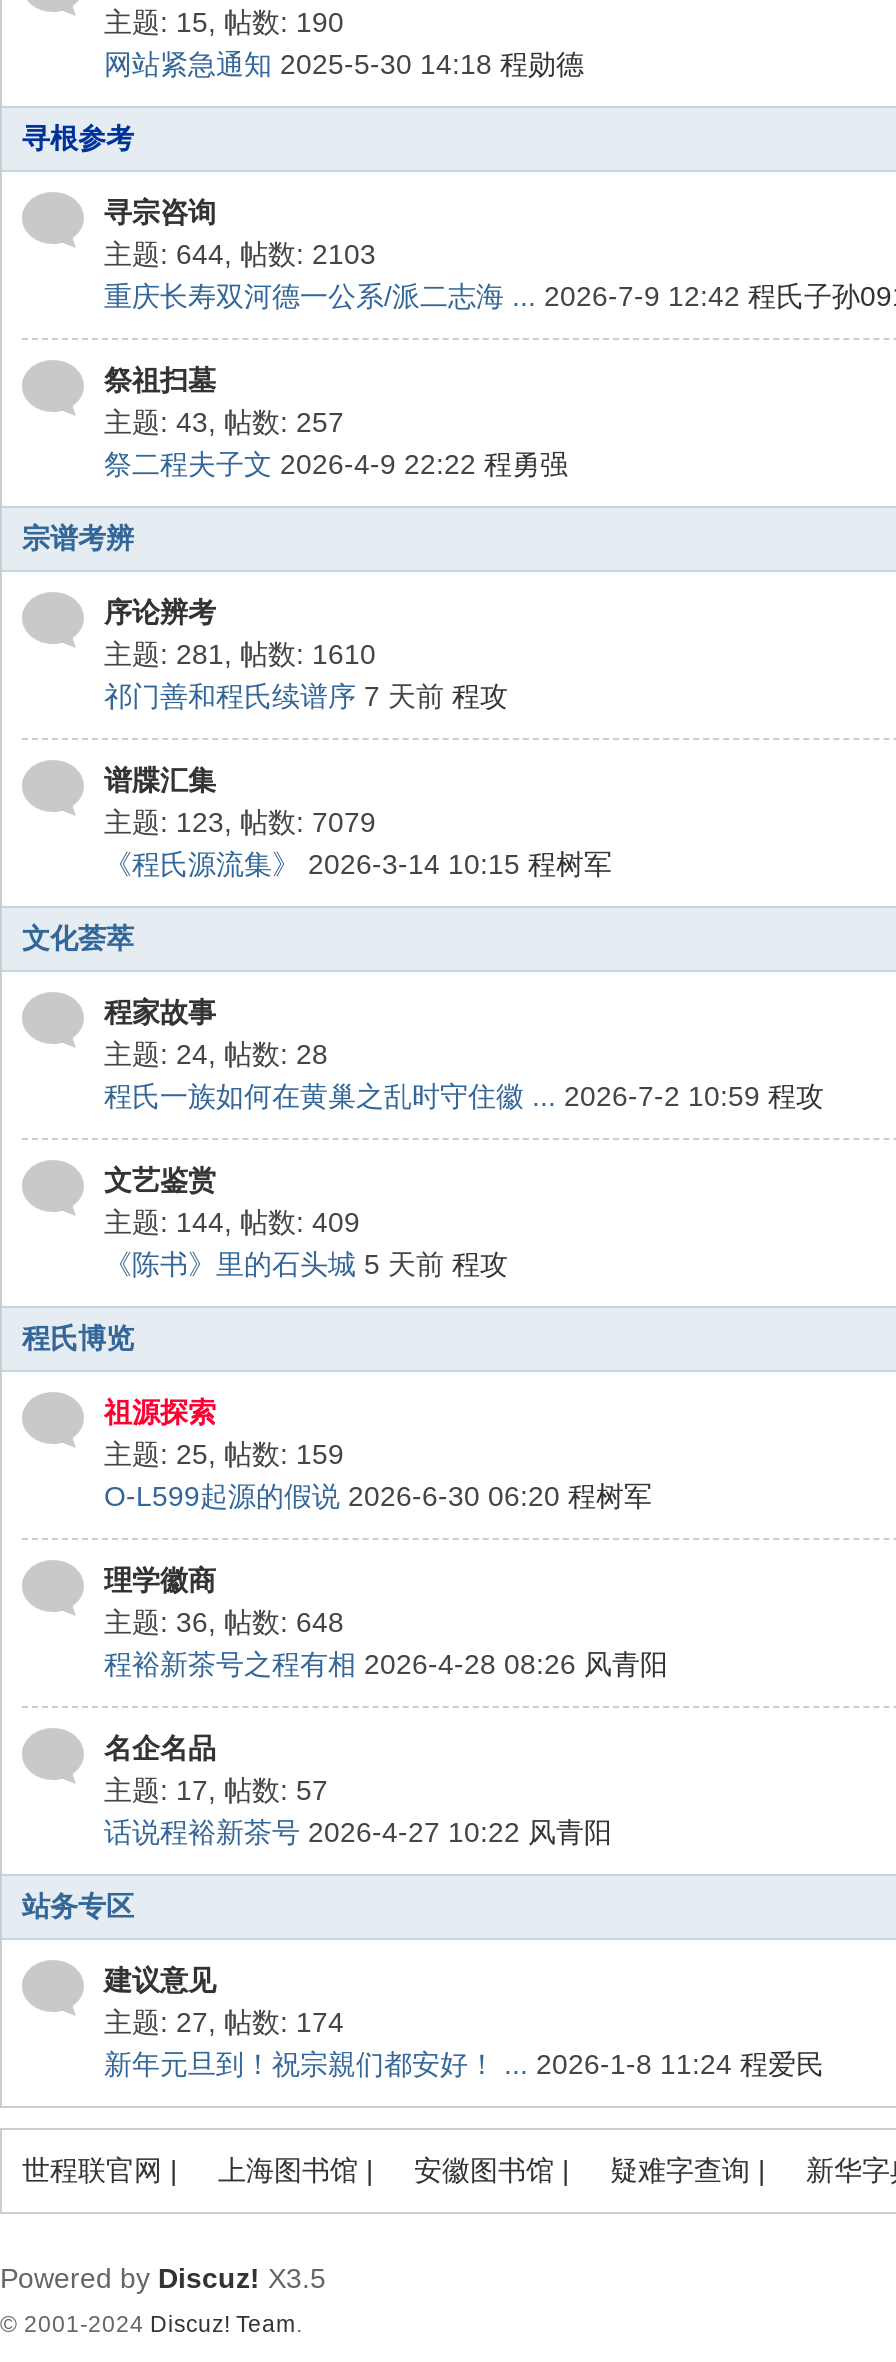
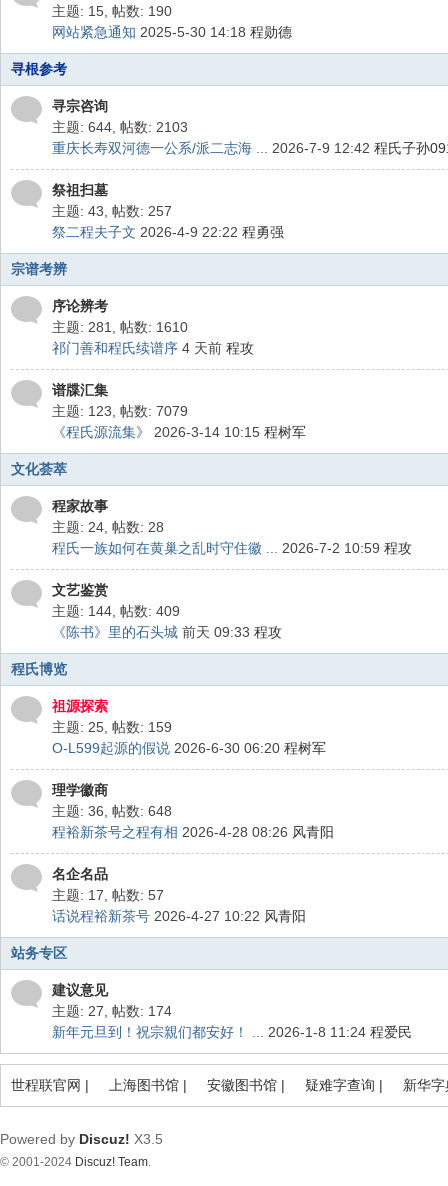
- 祁门善和程氏续谱序 7 天前 程攻
+ 祁门善和程氏续谱序 4 天前 程攻

- 《陈书》里的石头城 5 天前 程攻
+ 《陈书》里的石头城 前天 09:33 程攻
